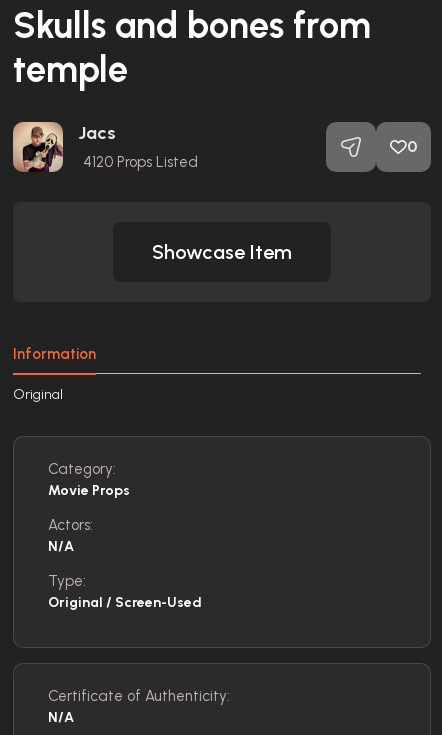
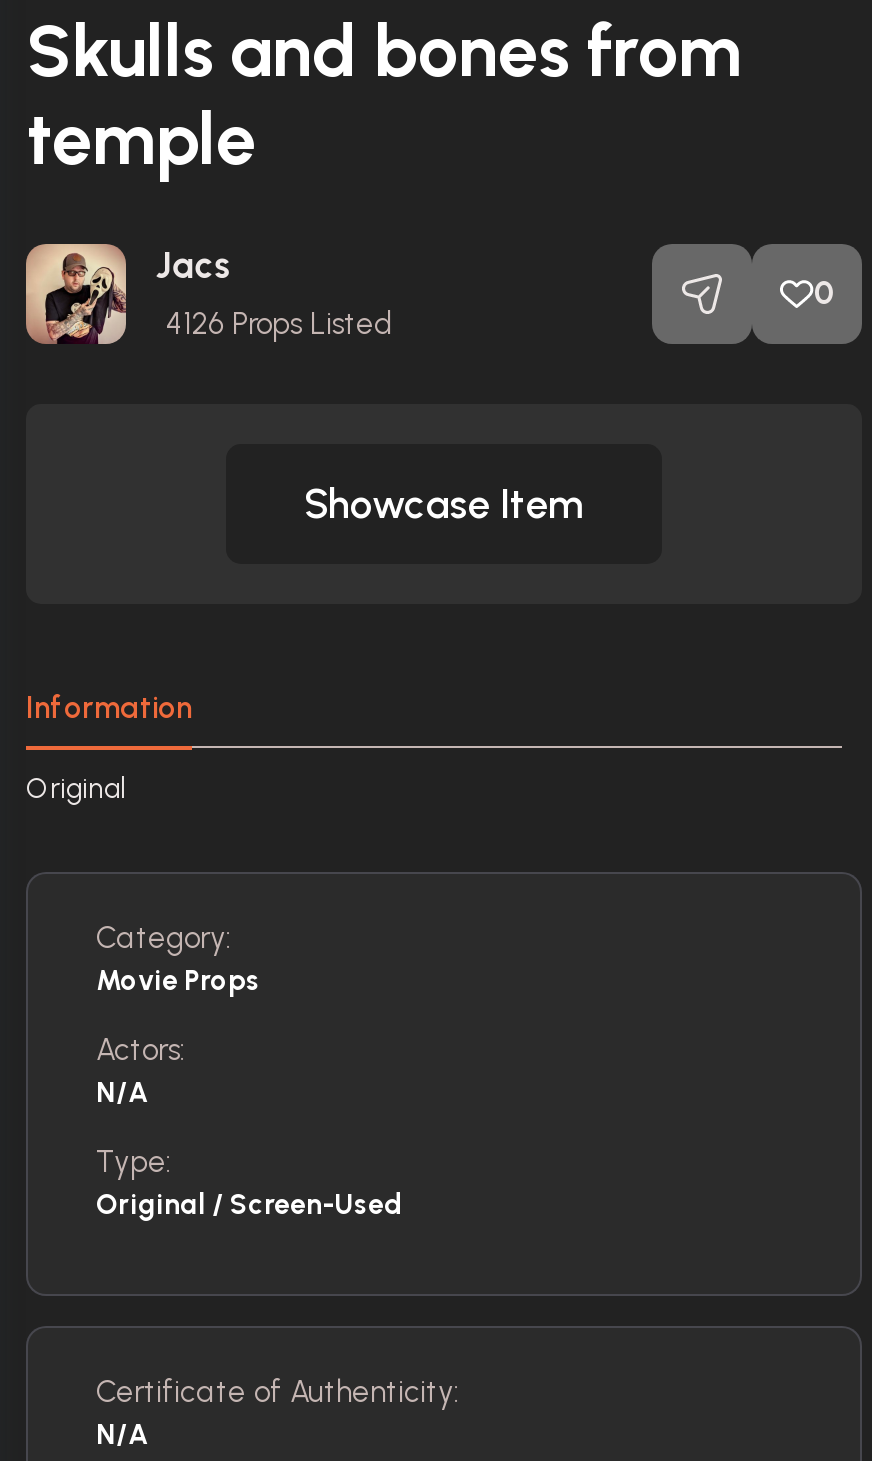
- 4120 Props Listed
+ 4126 Props Listed
